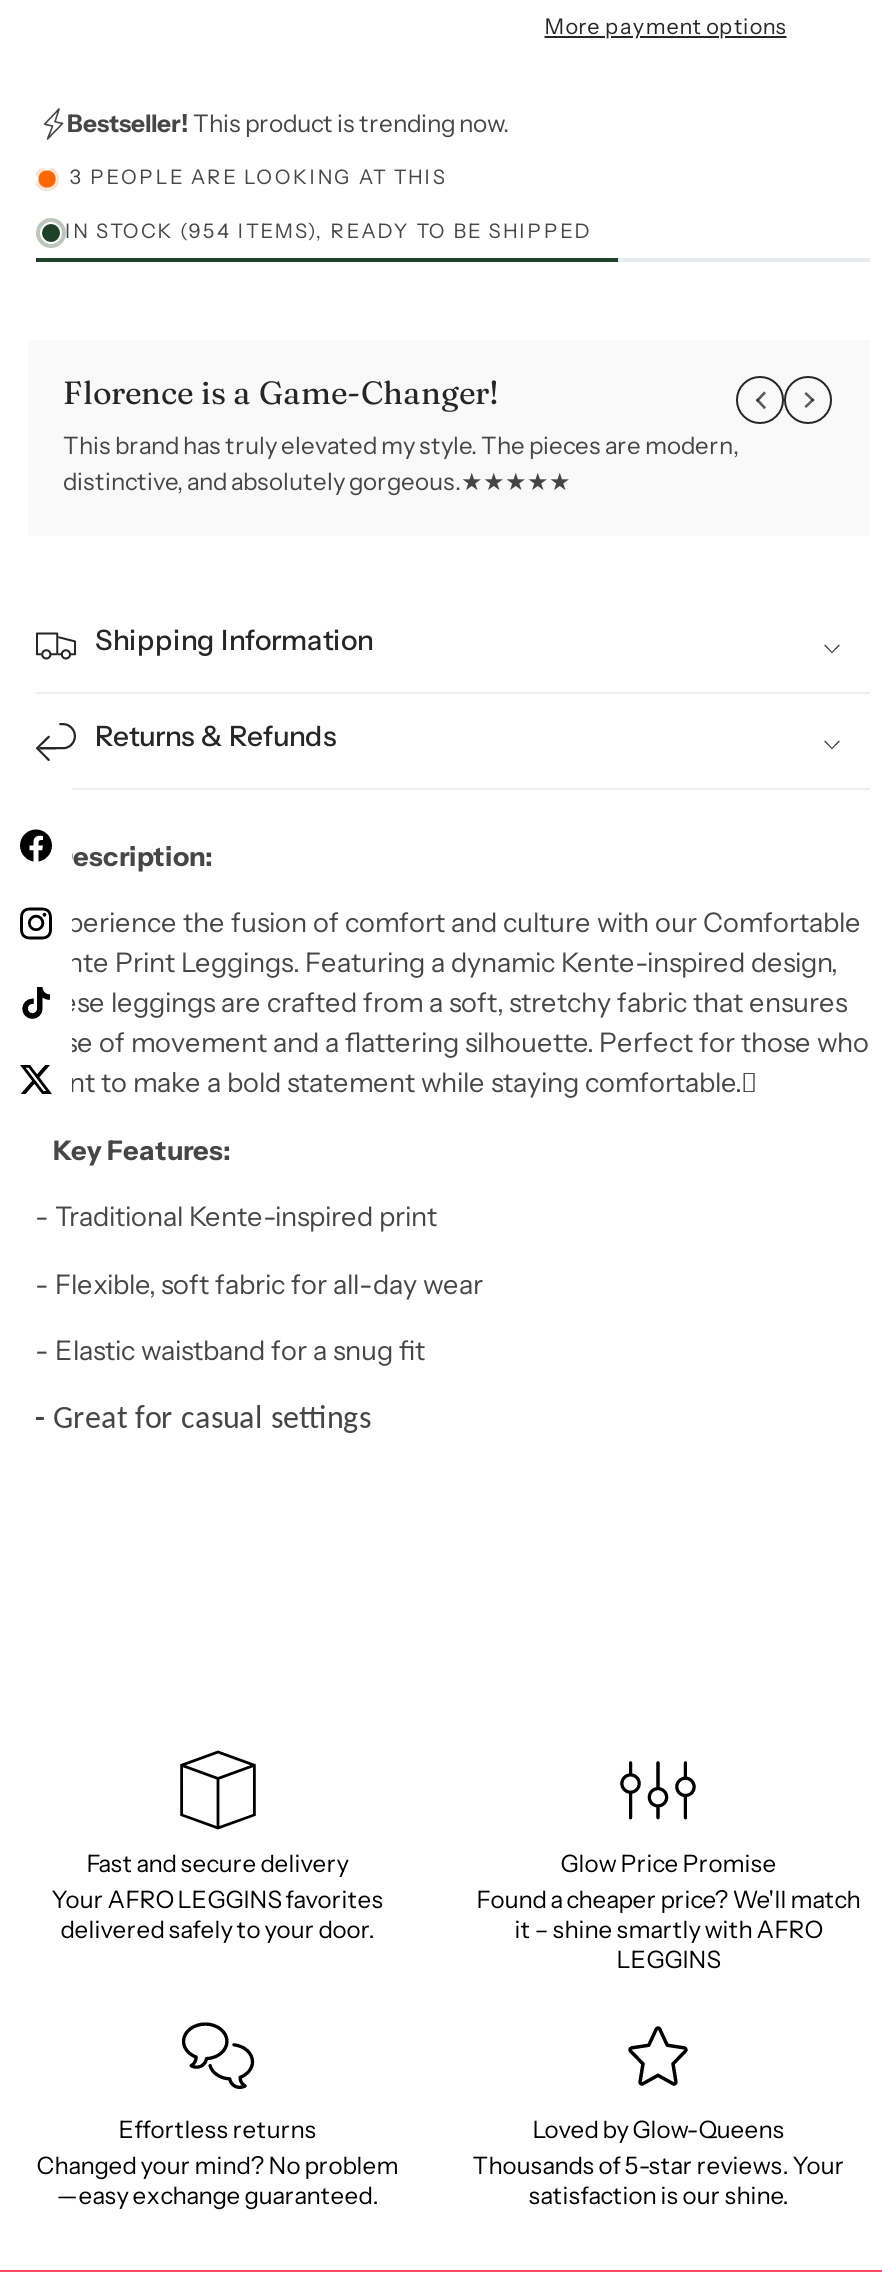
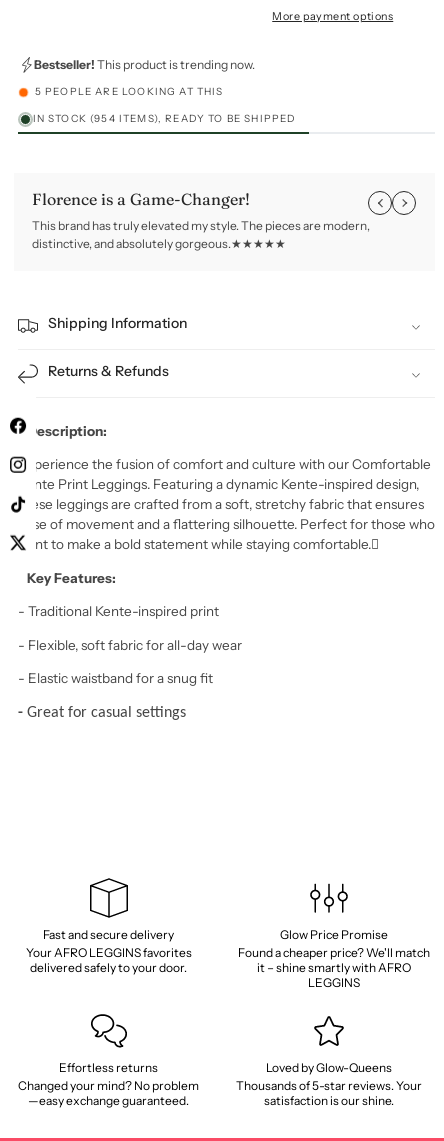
- 3 PEOPLE ARE LOOKING AT THIS
+ 5 PEOPLE ARE LOOKING AT THIS
